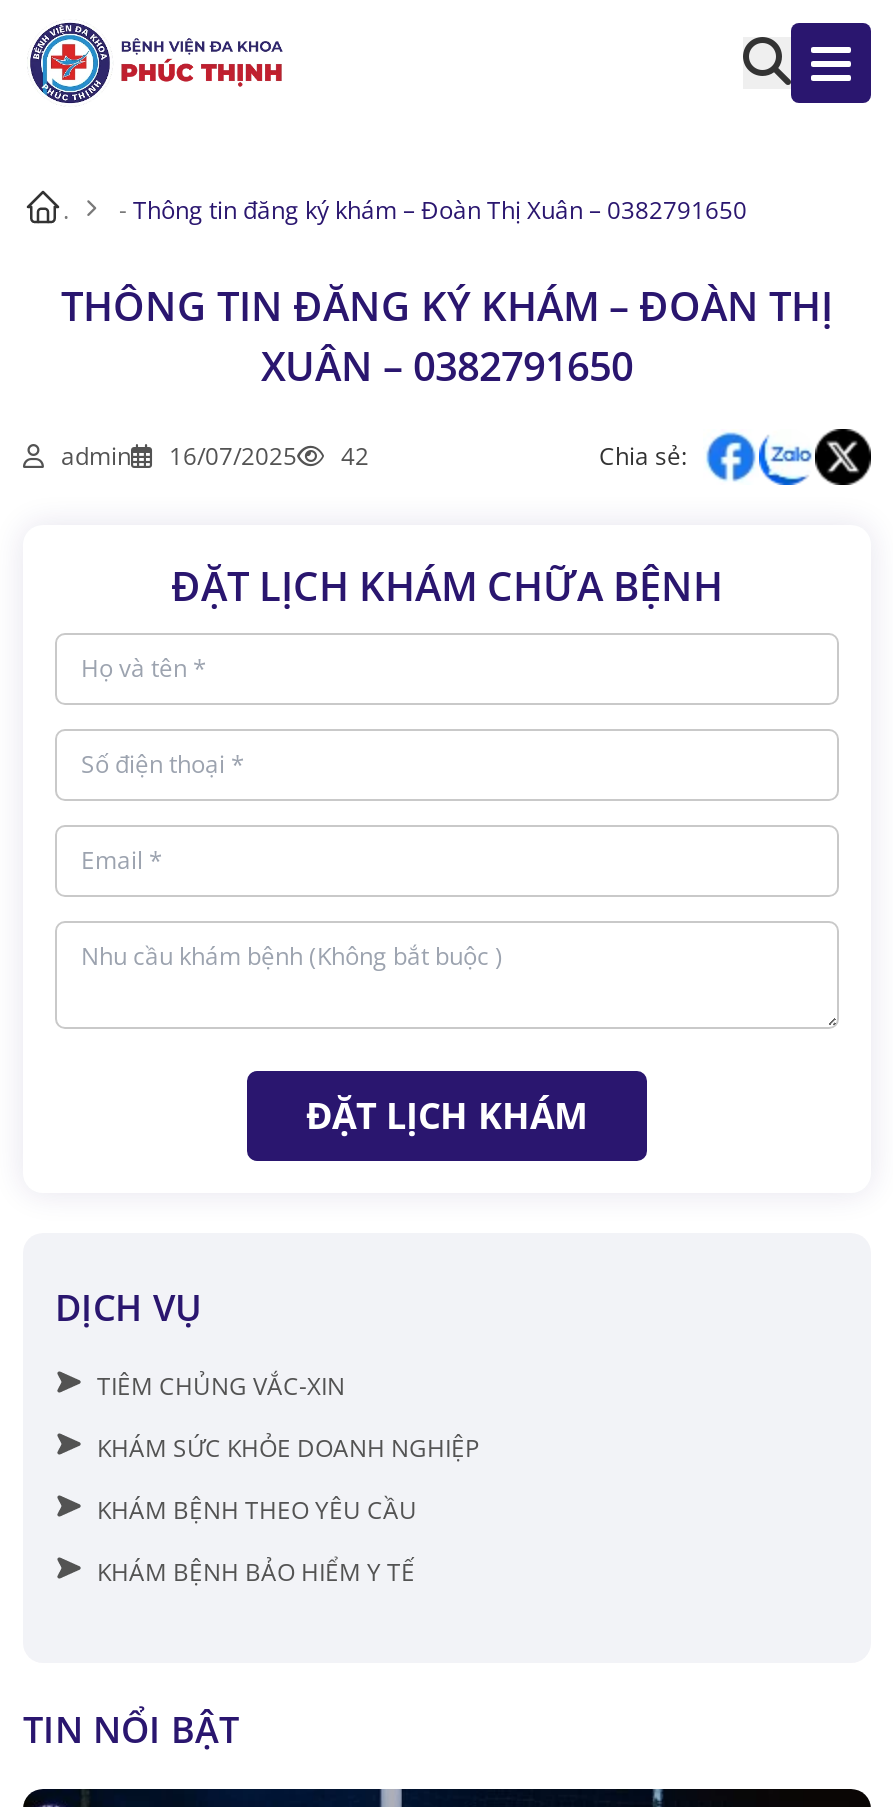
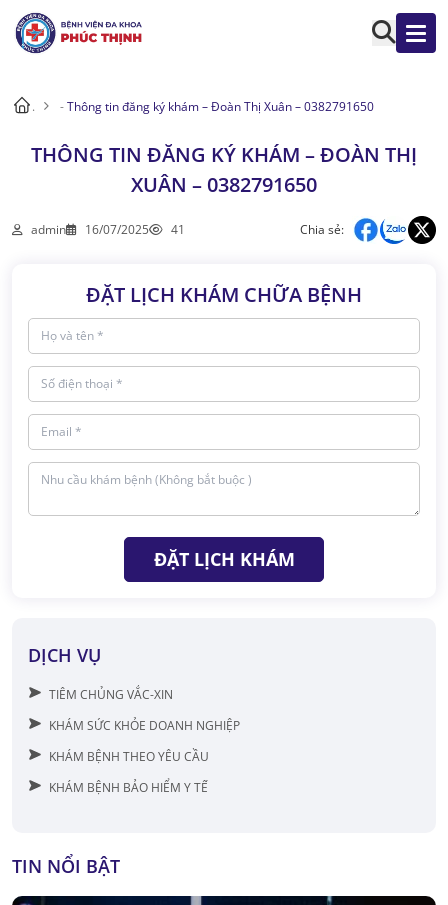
- admin 16/07/2025 42
+ admin 16/07/2025 41
